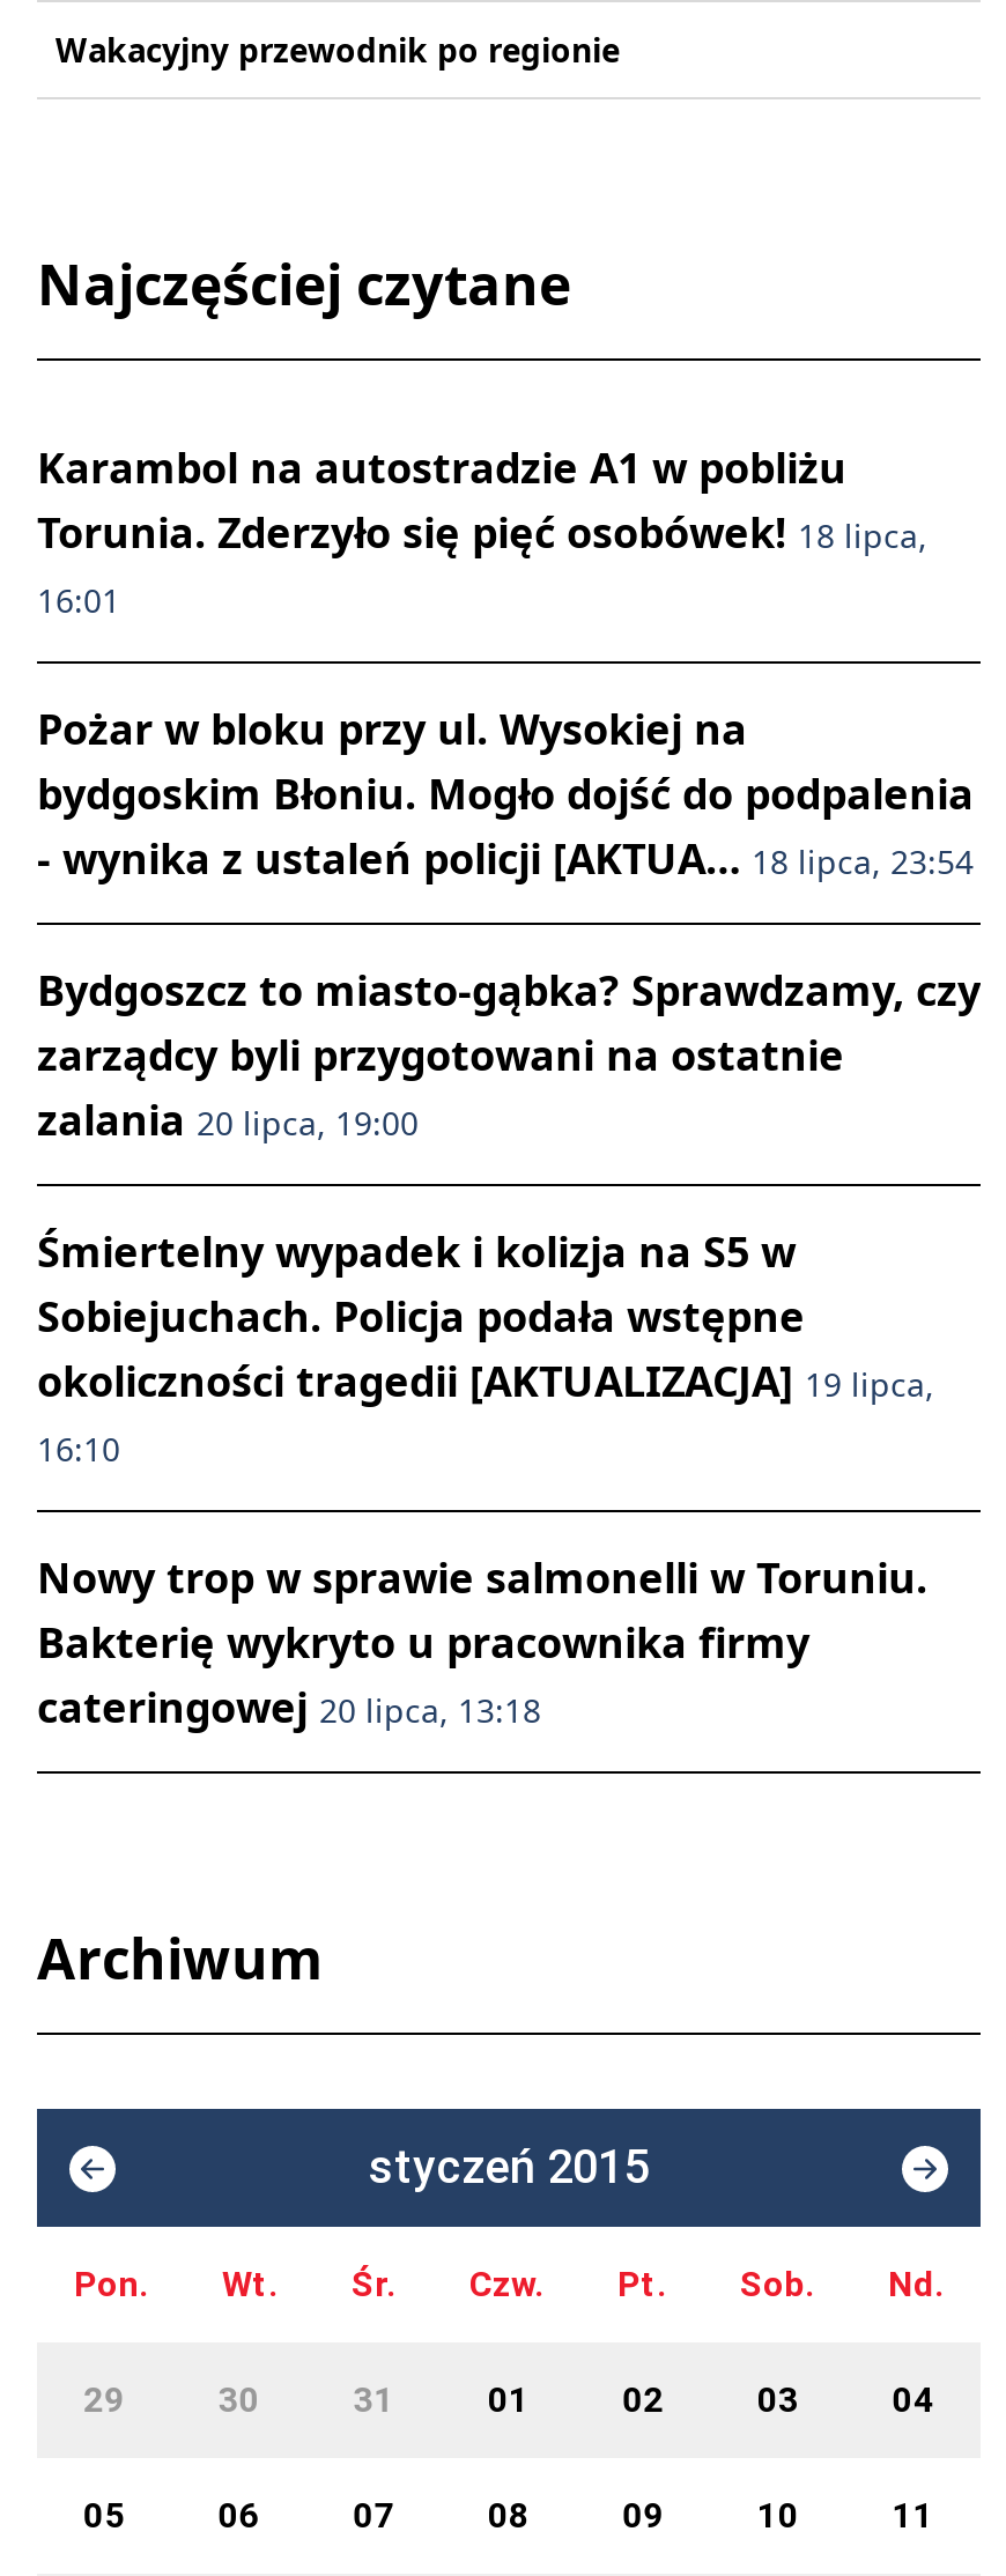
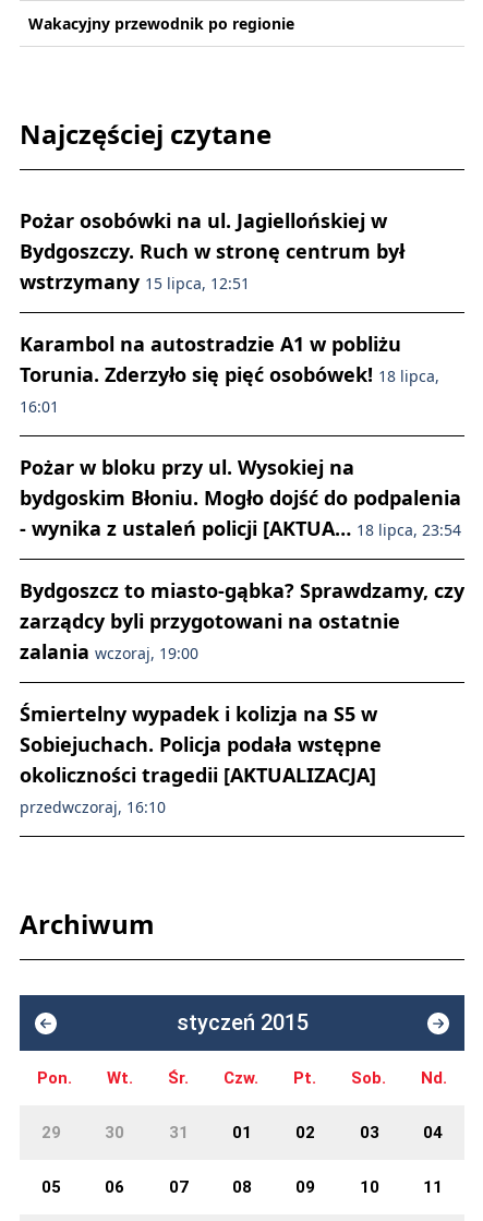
+ Pożar osobówki na ul. Jagiellońskiej w
+ Bydgoszczy. Ruch w stronę centrum był
+ wstrzymany 15 lipca, 12:51

moved down: Karambol na autostradzie A1 w pobliżu | Torunia. Zderzyło się pięć osobówek! 18 lipca, | 16:01 | Pożar w bloku przy ul. Wysokiej na | bydgoskim Błoniu. Mogło dojść do podpalenia | - wynika z ustaleń policji [AKTUA… 18 lipca, 23:54 | Bydgoszcz to miasto-gąbka? Sprawdzamy, czy | zarządcy byli przygotowani na ostatnie

- zalania 20 lipca, 19:00
+ zalania wczoraj, 19:00

moved down: Śmiertelny wypadek i kolizja na S5 w | Sobiejuchach. Policja podała wstępne

- okoliczności tragedii [AKTUALIZACJA] 19 lipca,
- 16:10
- Nowy trop w sprawie salmonelli w Toruniu.
- Bakterię wykryto u pracownika firmy
- cateringowej 20 lipca, 13:18
+ okoliczności tragedii [AKTUALIZACJA]
+ przedwczoraj, 16:10
